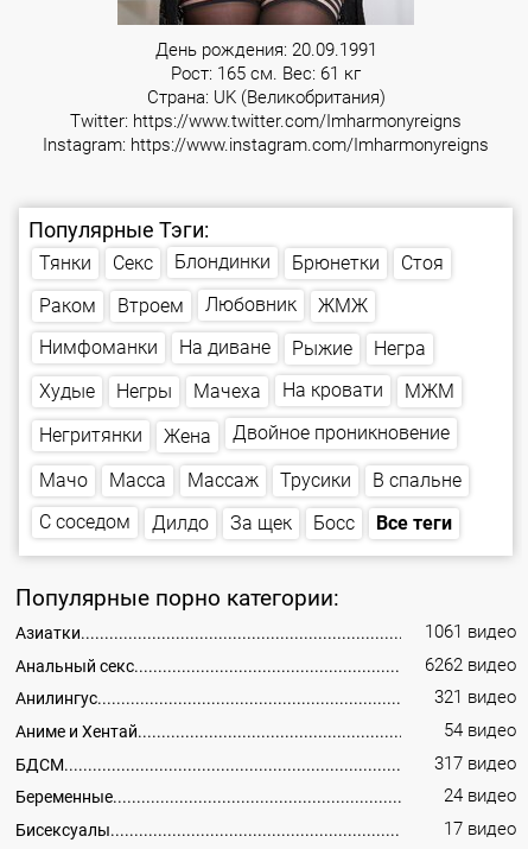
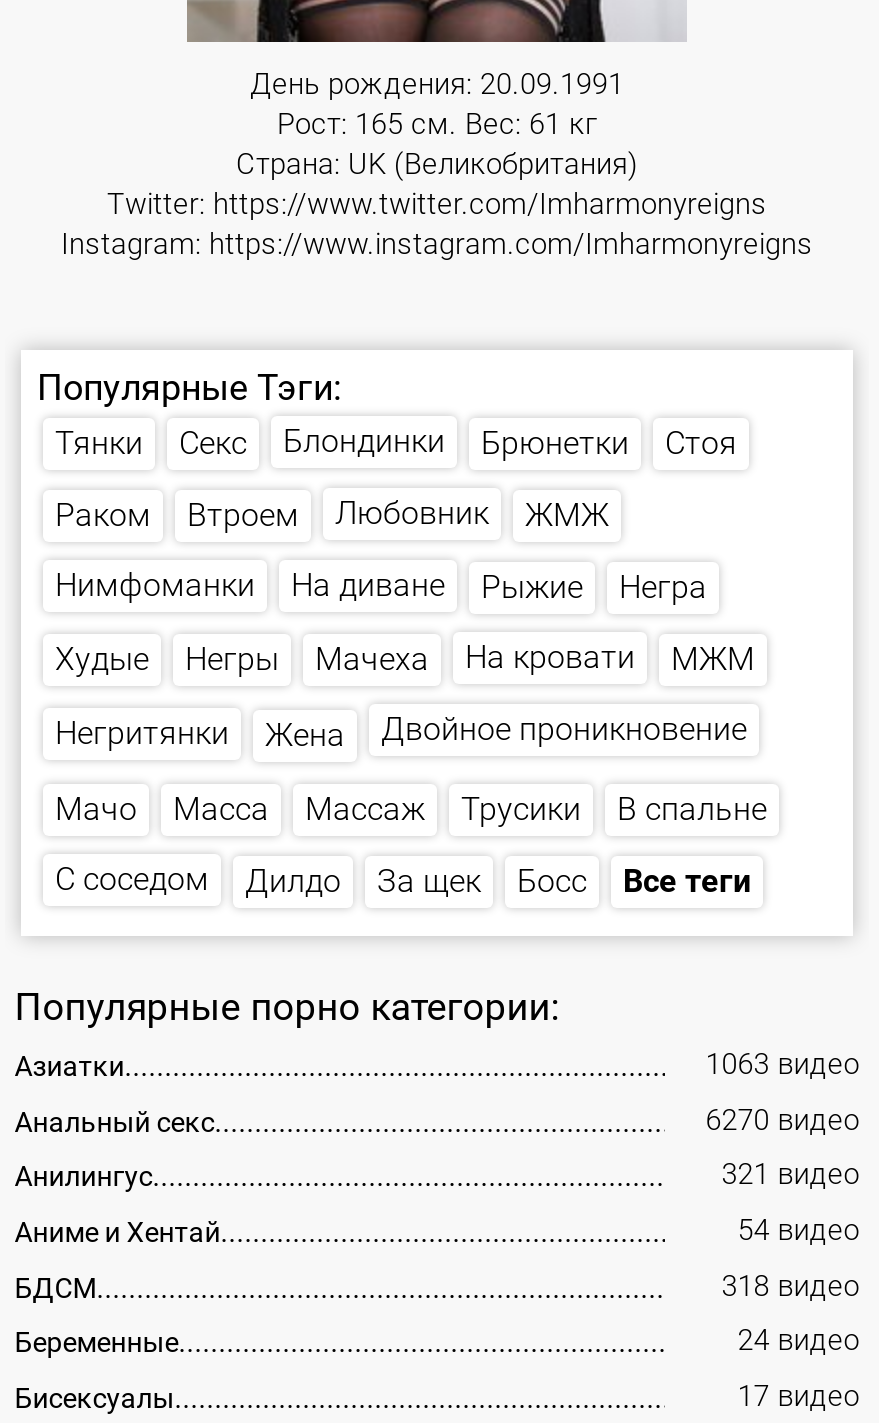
- 1061 видео
+ 1063 видео

- 6262 видео
+ 6270 видео

- 317 видео
+ 318 видео
